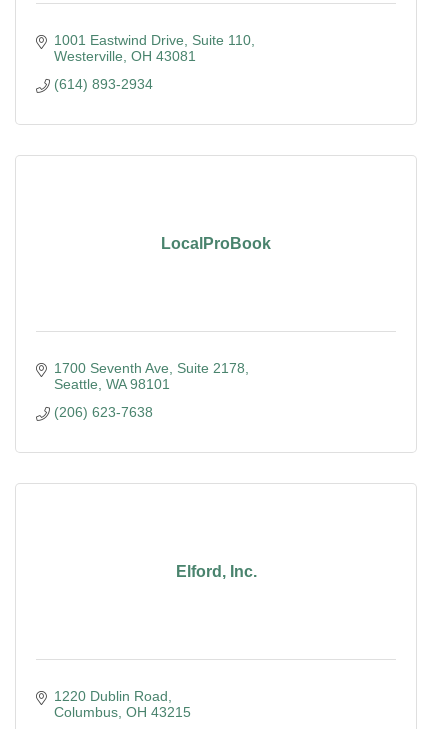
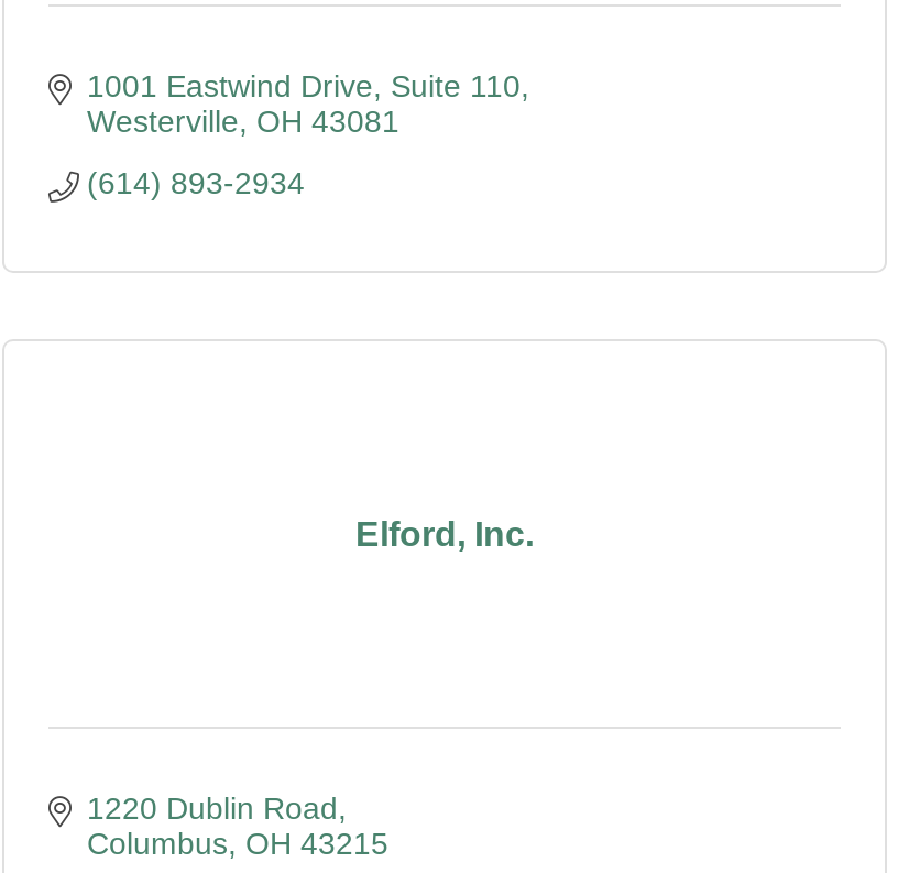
- LocalProBook

- 1700 Seventh Ave, Suite 2178
- Seattle WA 98101
- (206) 623-7638
